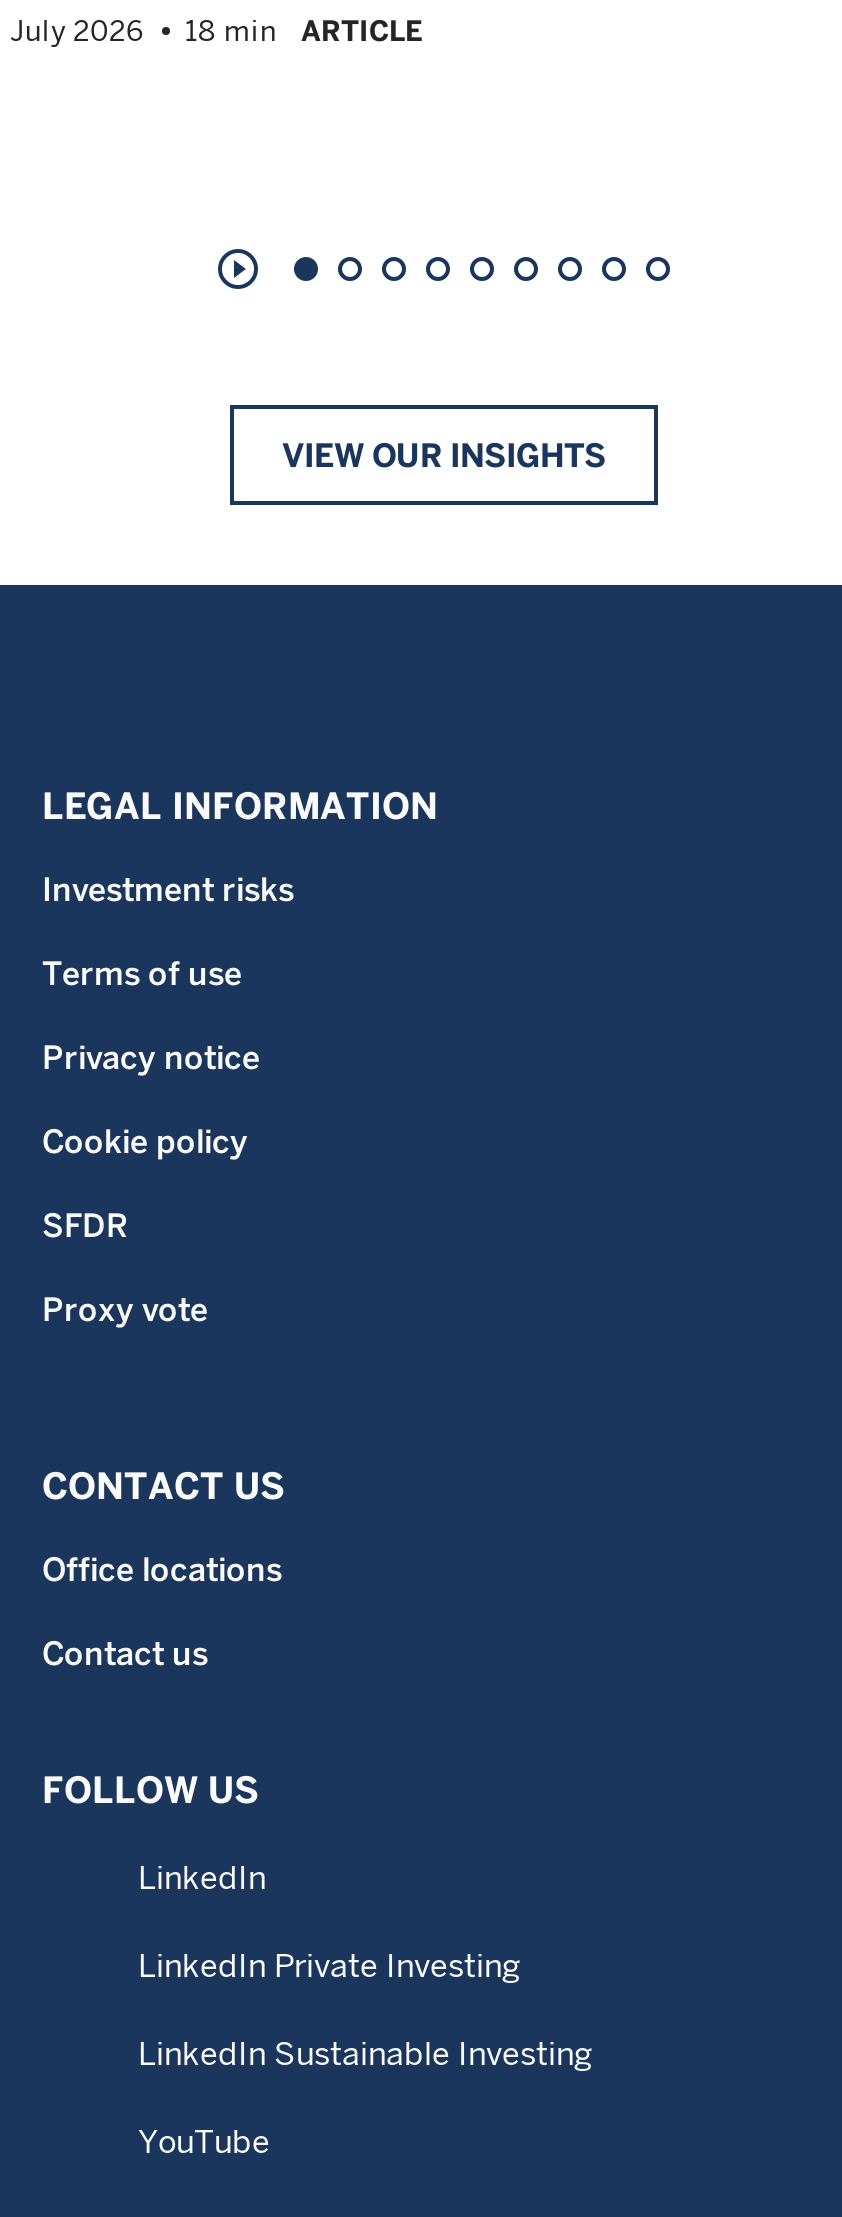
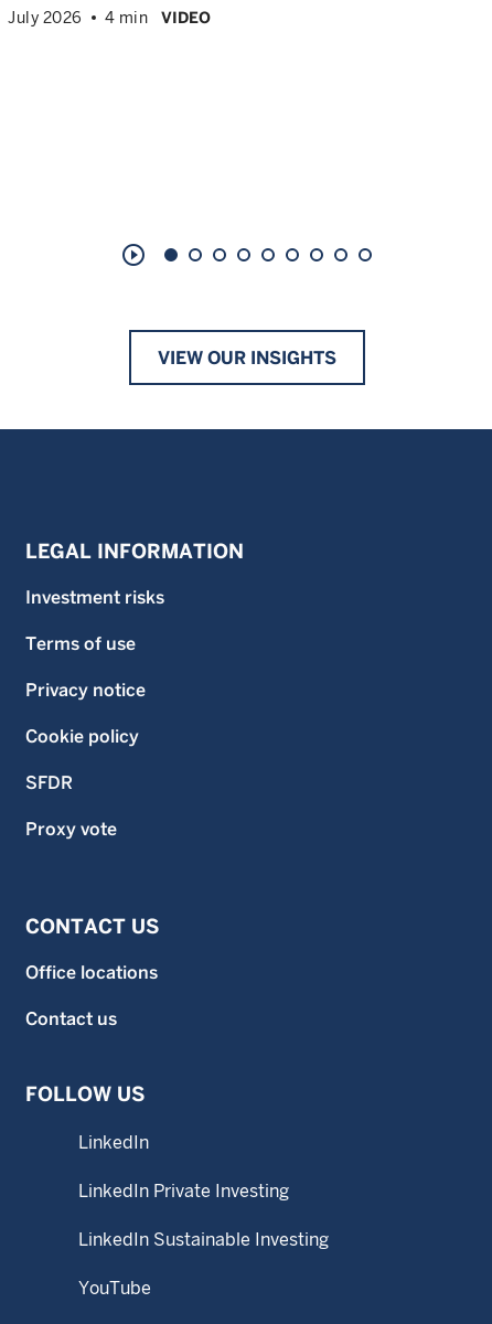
- 18 min
- ARTICLE
+ 4 min
+ VIDEO
